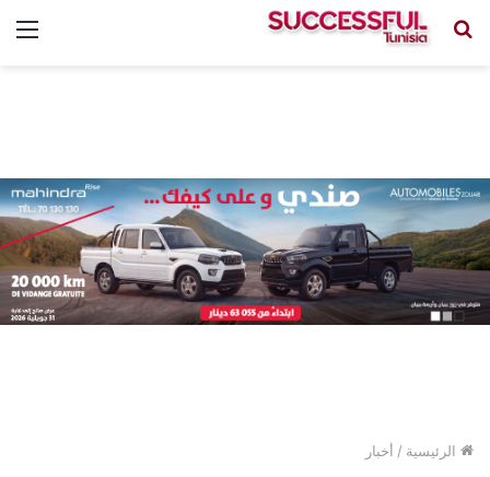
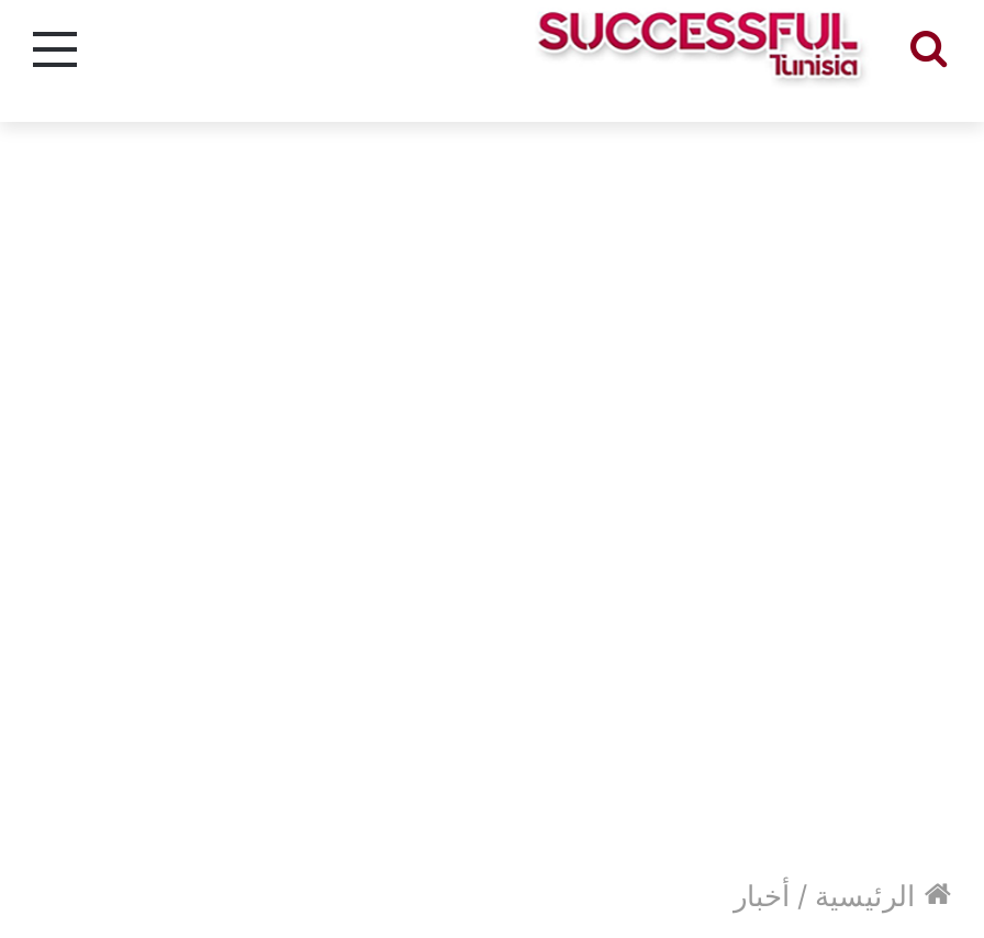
- [image]
